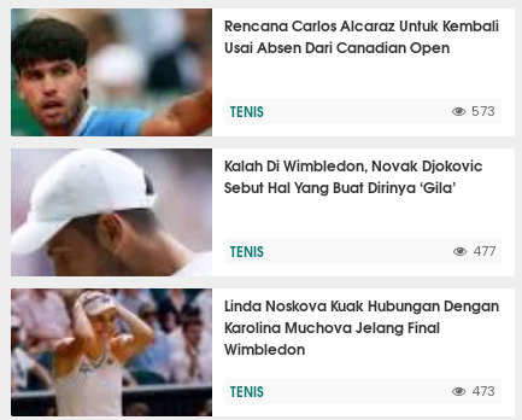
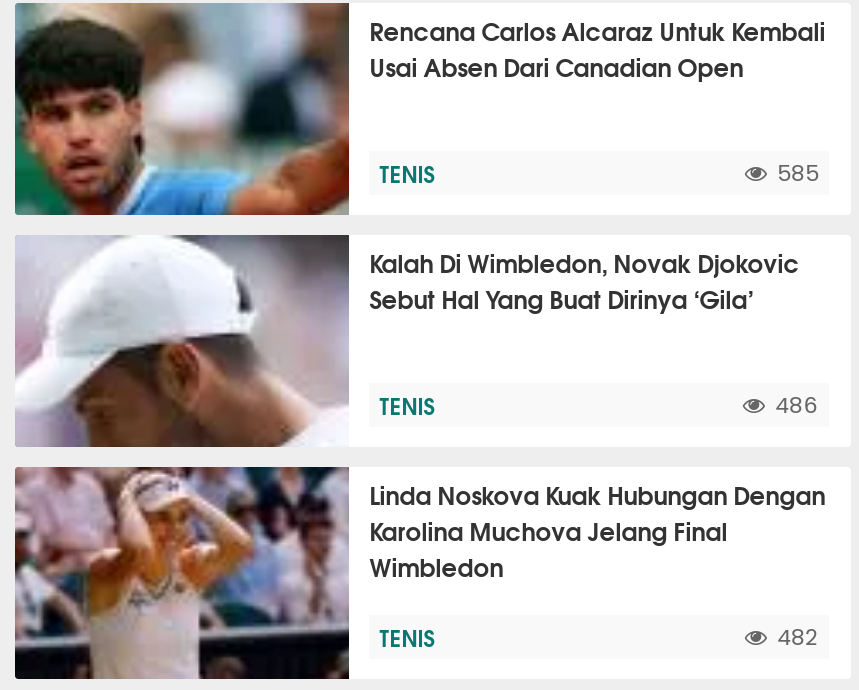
- 573
+ 585

- 477
+ 486

- 473
+ 482
